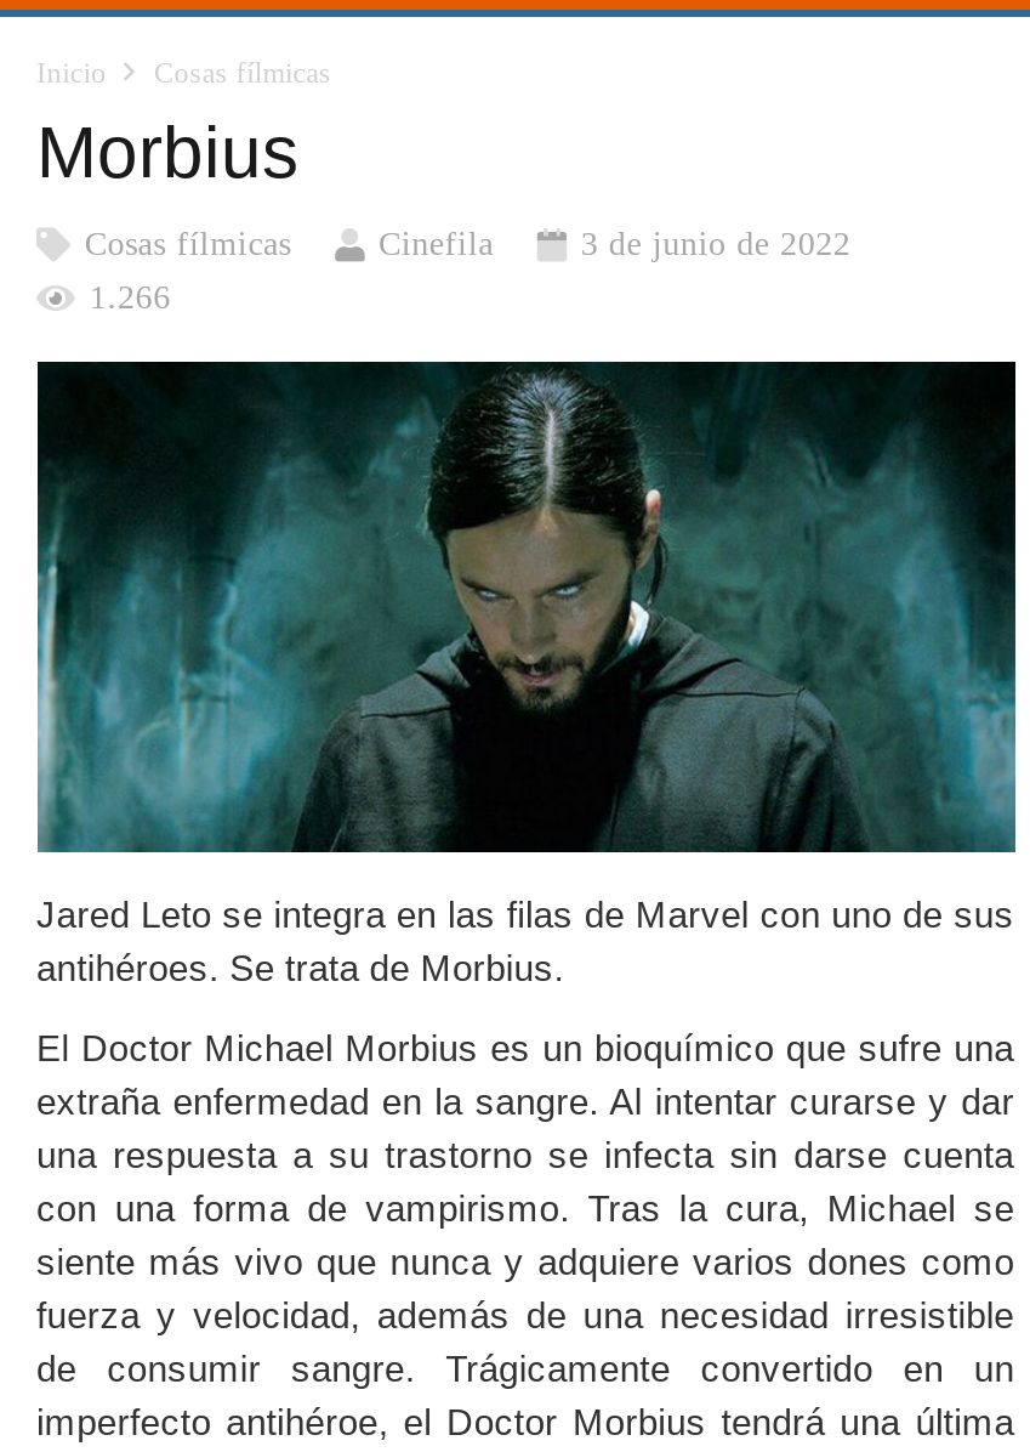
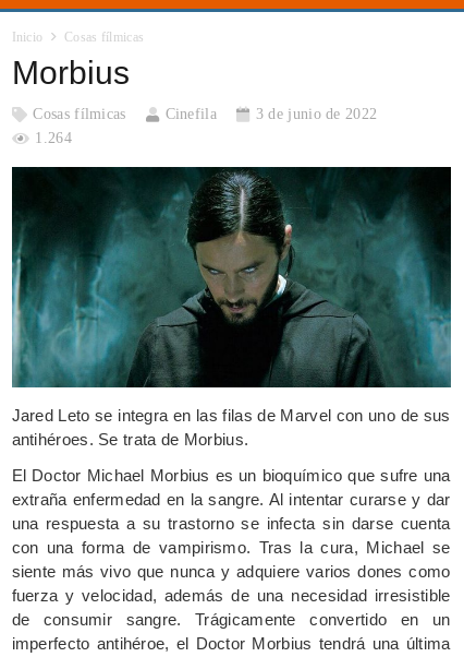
- 1.266
+ 1.264
